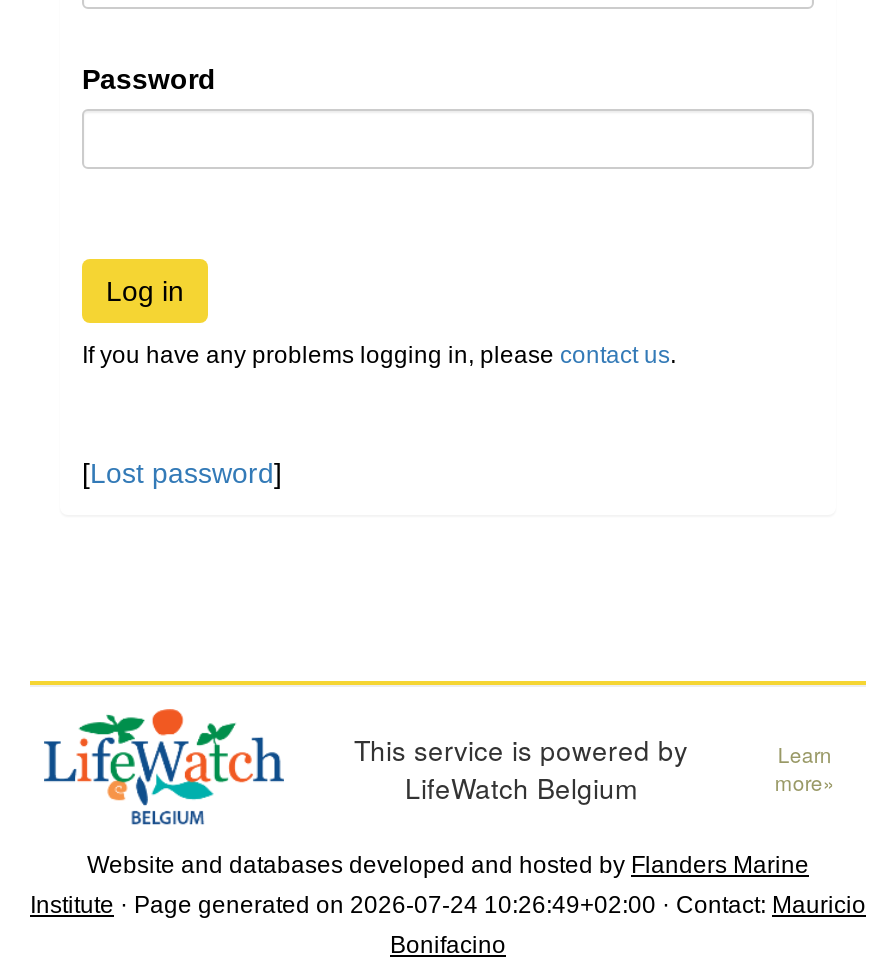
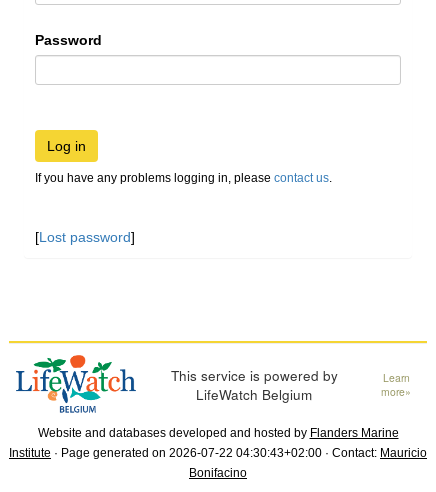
- Institute · Page generated on 2026-07-24 10:26:49+02:00 · Contact: Mauricio
+ Institute · Page generated on 2026-07-22 04:30:43+02:00 · Contact: Mauricio
